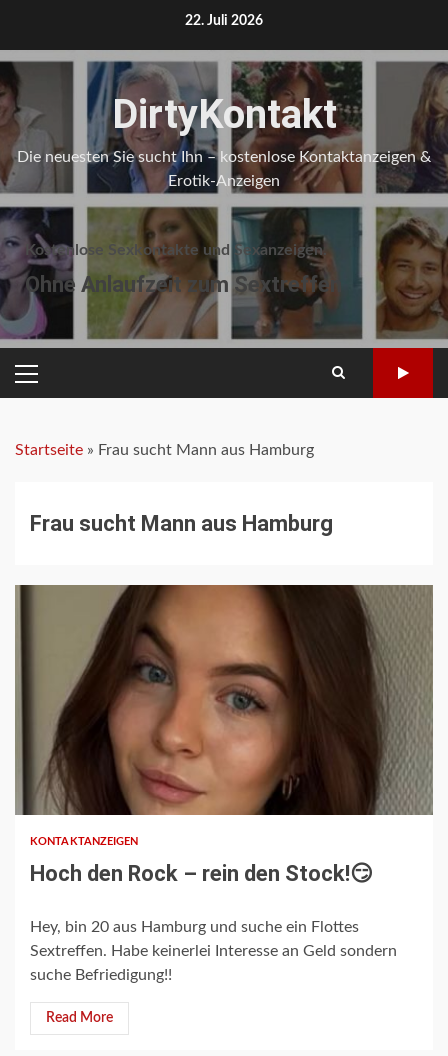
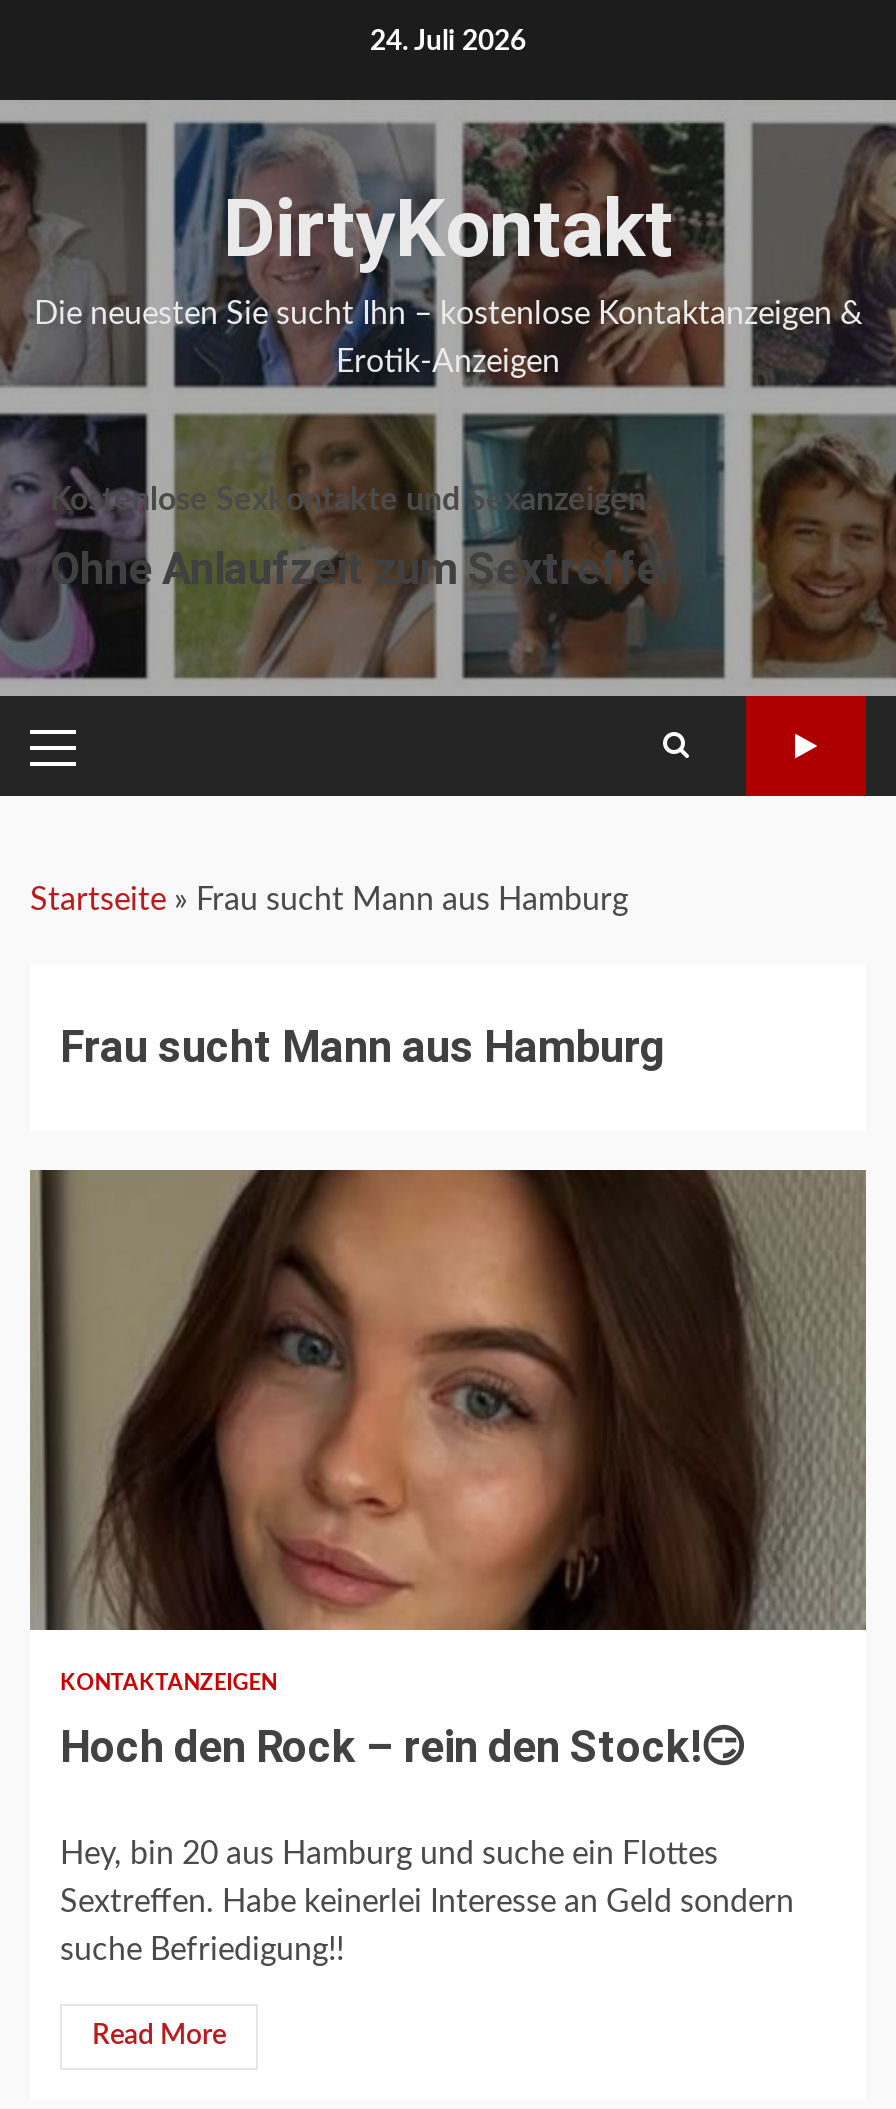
- 22. Juli 2026
+ 24. Juli 2026
